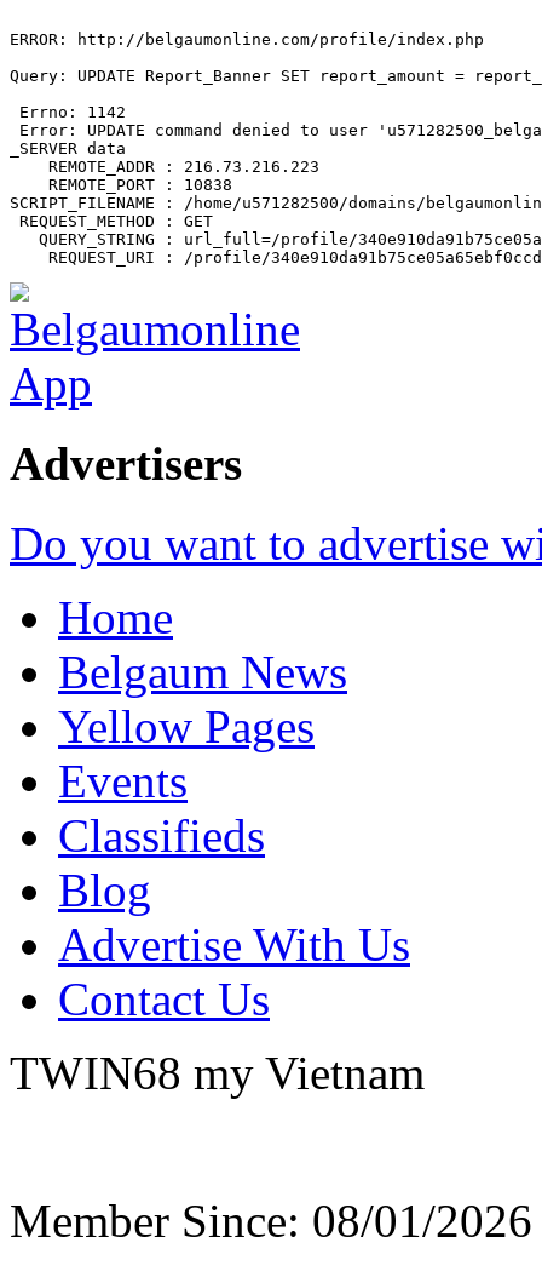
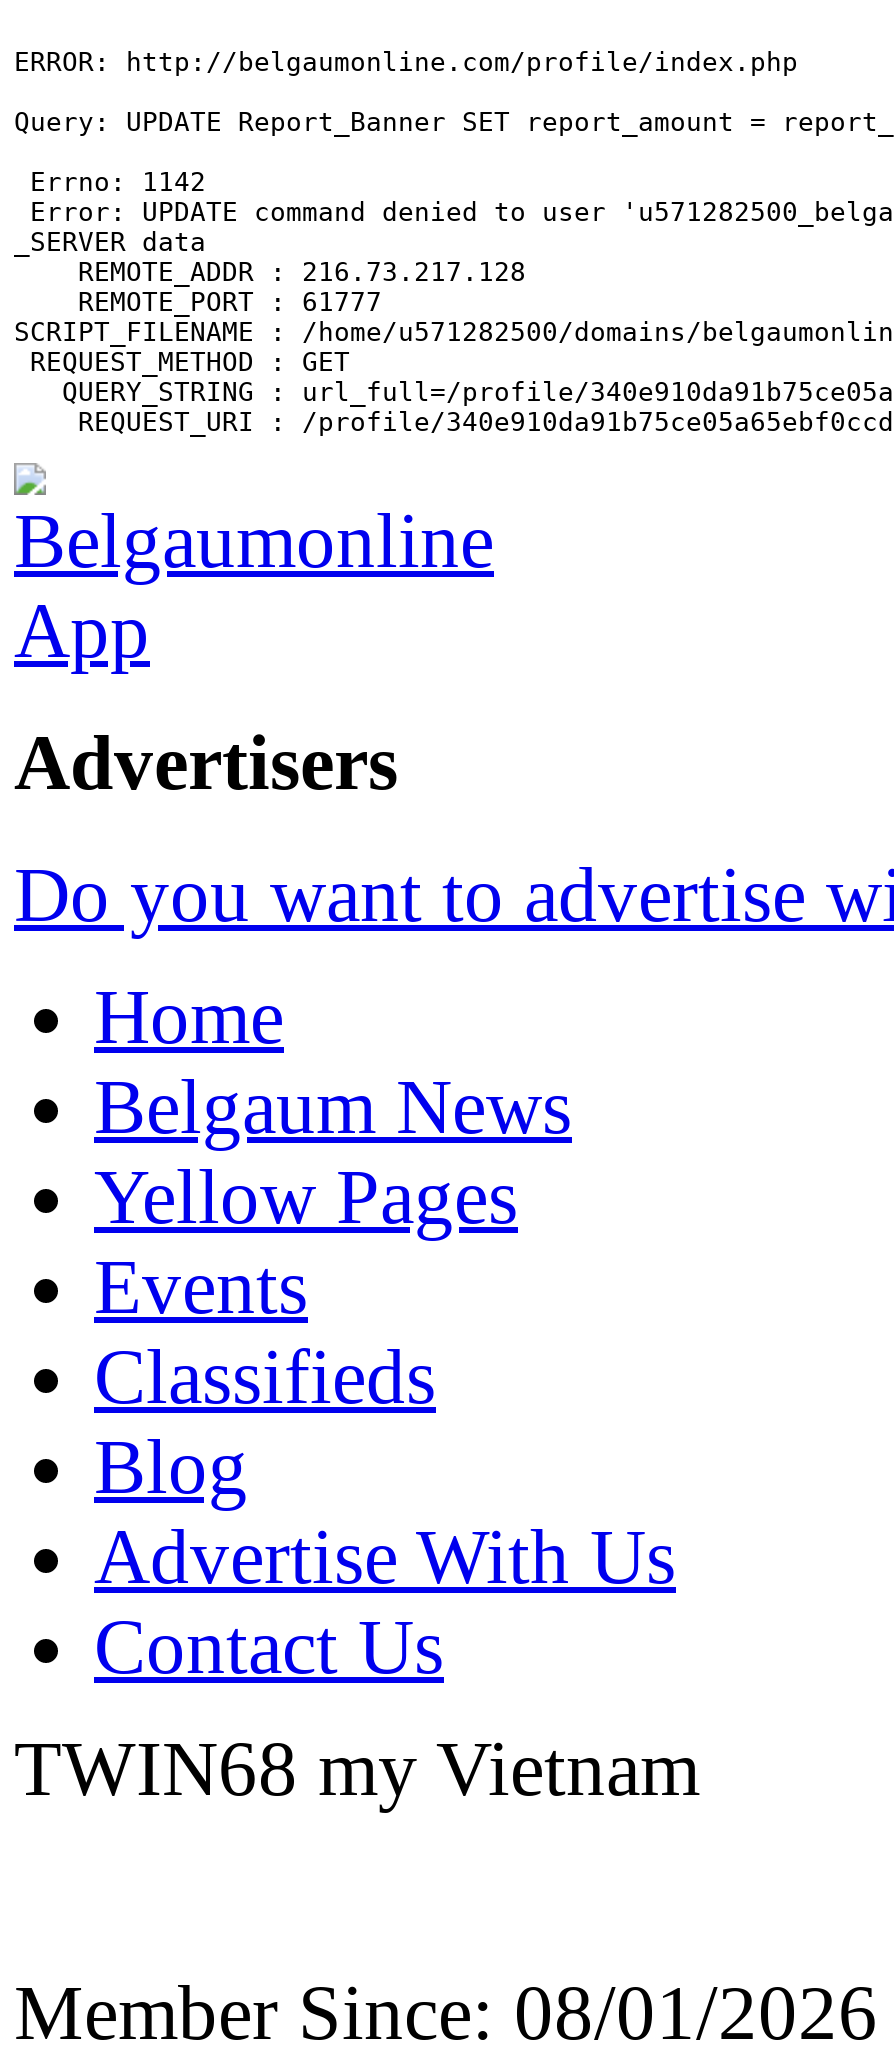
- REMOTE_ADDR : 216.73.216.223
+ REMOTE_ADDR : 216.73.217.128

- REMOTE_PORT : 10838
+ REMOTE_PORT : 61777
